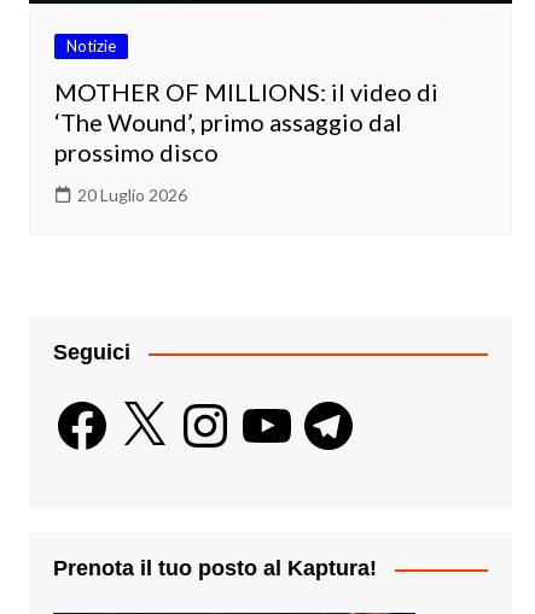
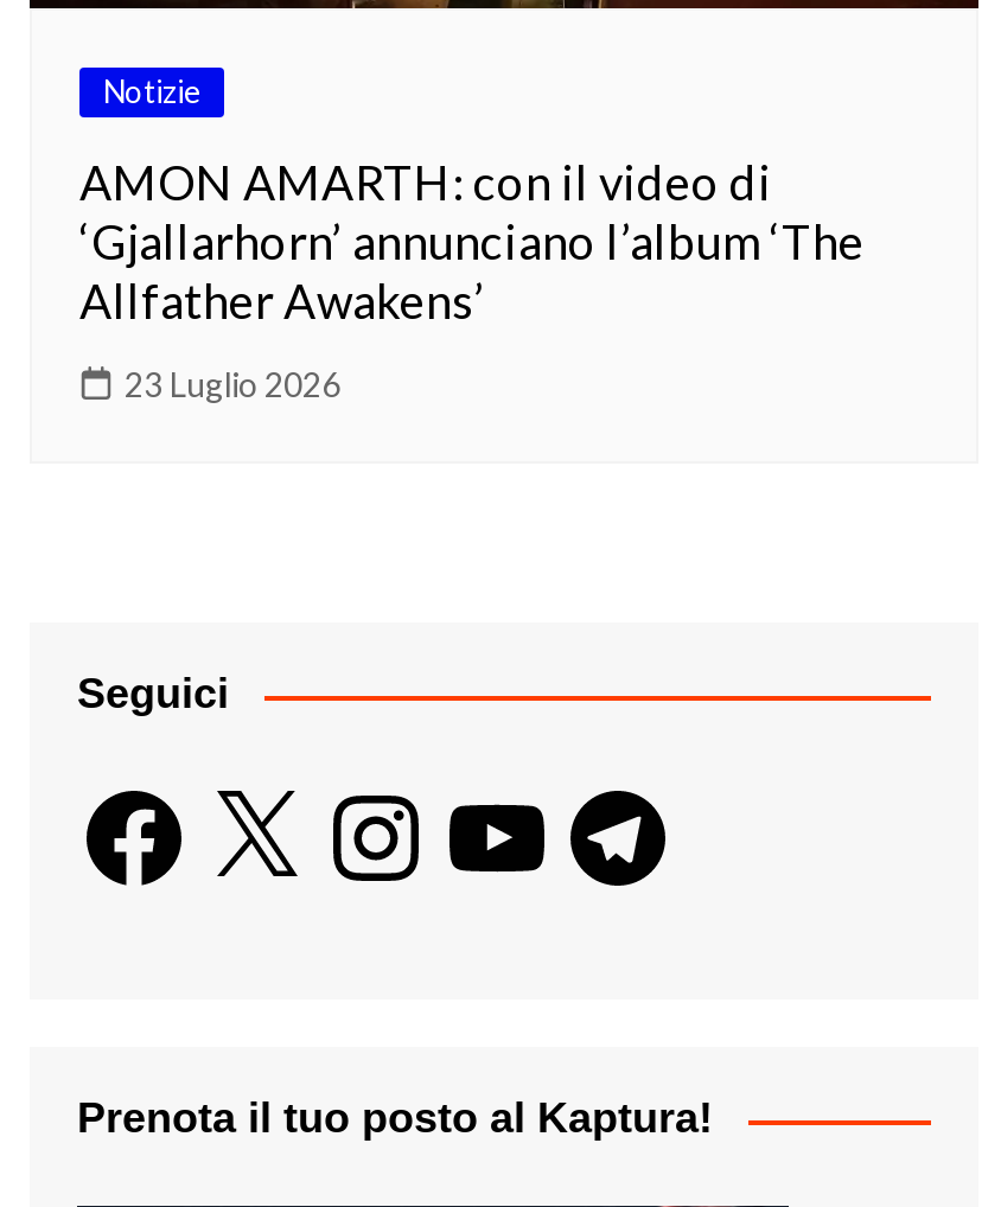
- MOTHER OF MILLIONS: il video di
- ‘The Wound’, primo assaggio dal
- prossimo disco
+ AMON AMARTH: con il video di
+ ‘Gjallarhorn’ annunciano l’album ‘The
+ Allfather Awakens’

- 20 Luglio 2026
+ 23 Luglio 2026
